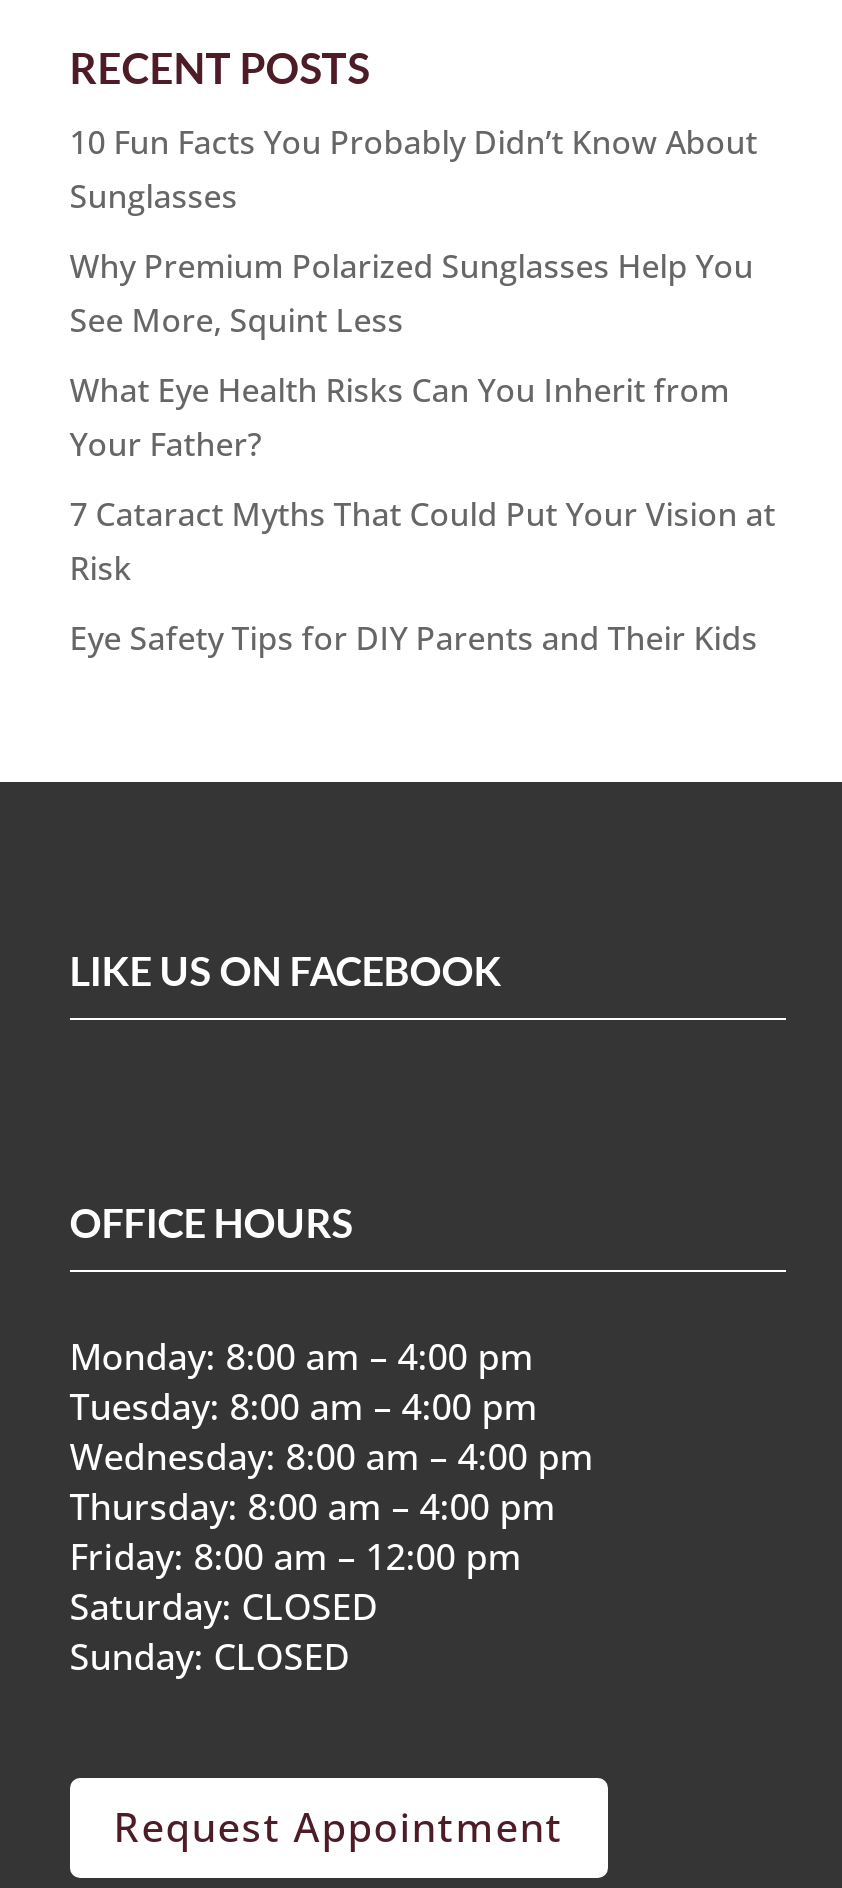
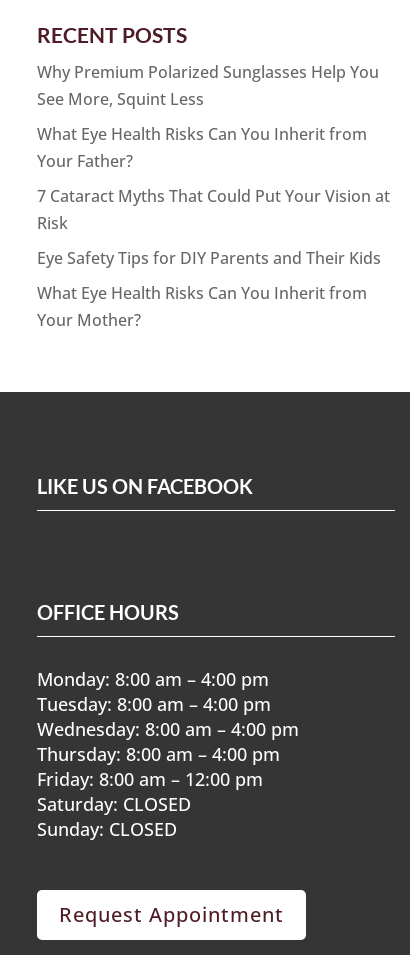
- 10 Fun Facts You Probably Didn’t Know About
- Sunglasses

moved up: Why Premium Polarized Sunglasses Help You | See More, Squint Less | What Eye Health Risks Can You Inherit from | Your Father? | 7 Cataract Myths That Could Put Your Vision at | Risk | Eye Safety Tips for DIY Parents and Their Kids

+ What Eye Health Risks Can You Inherit from
+ Your Mother?
